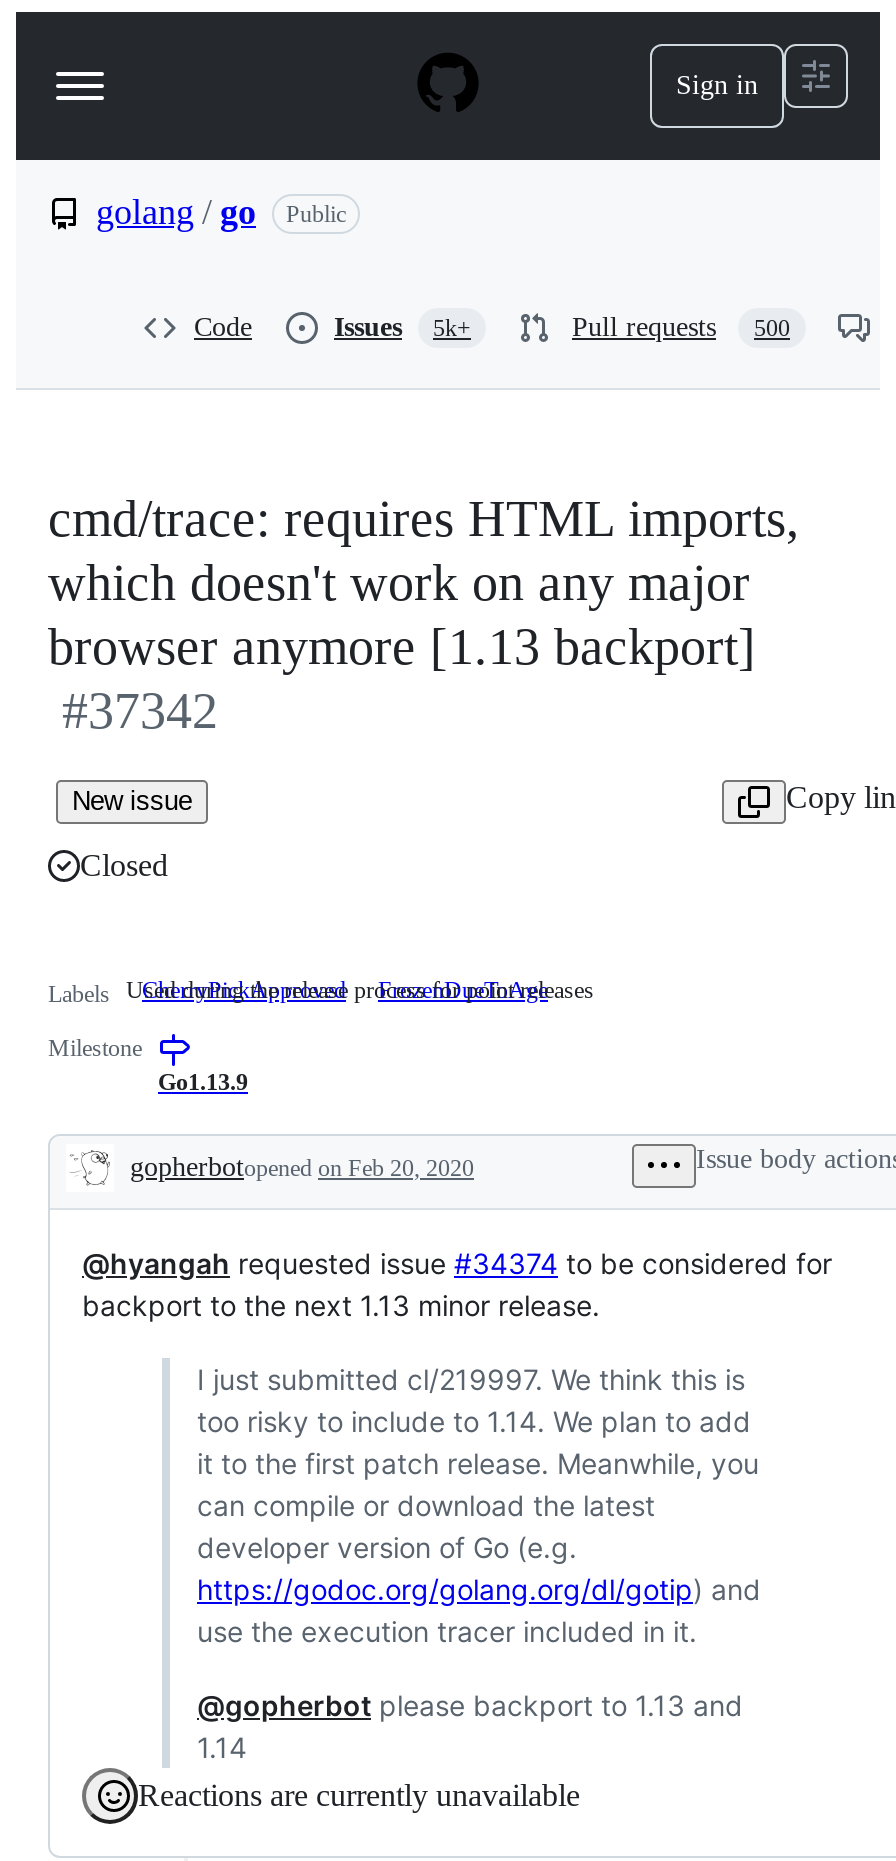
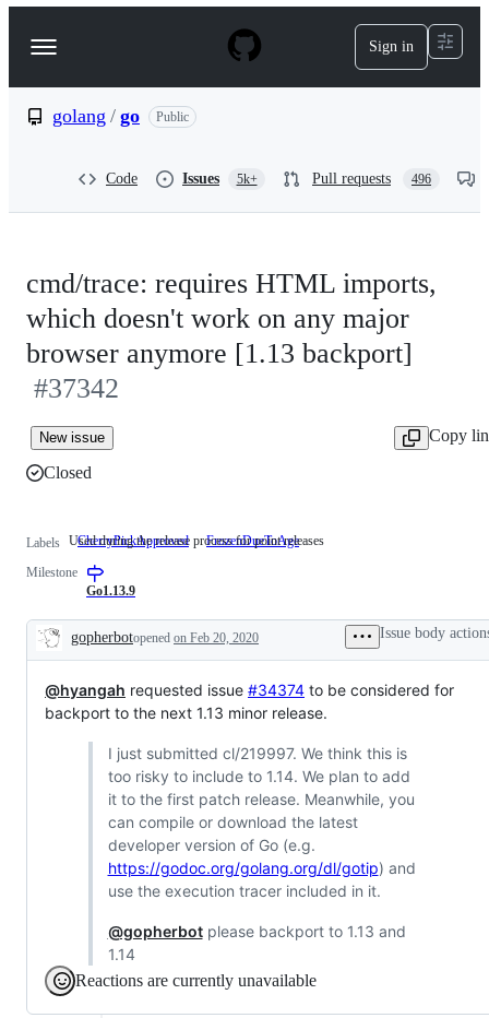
- Pull requests 500
+ Pull requests 496
